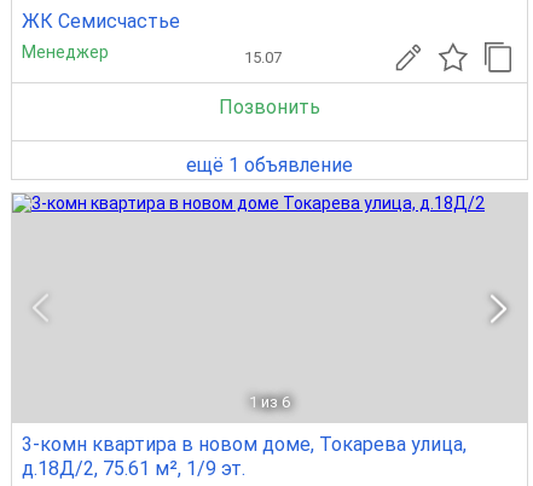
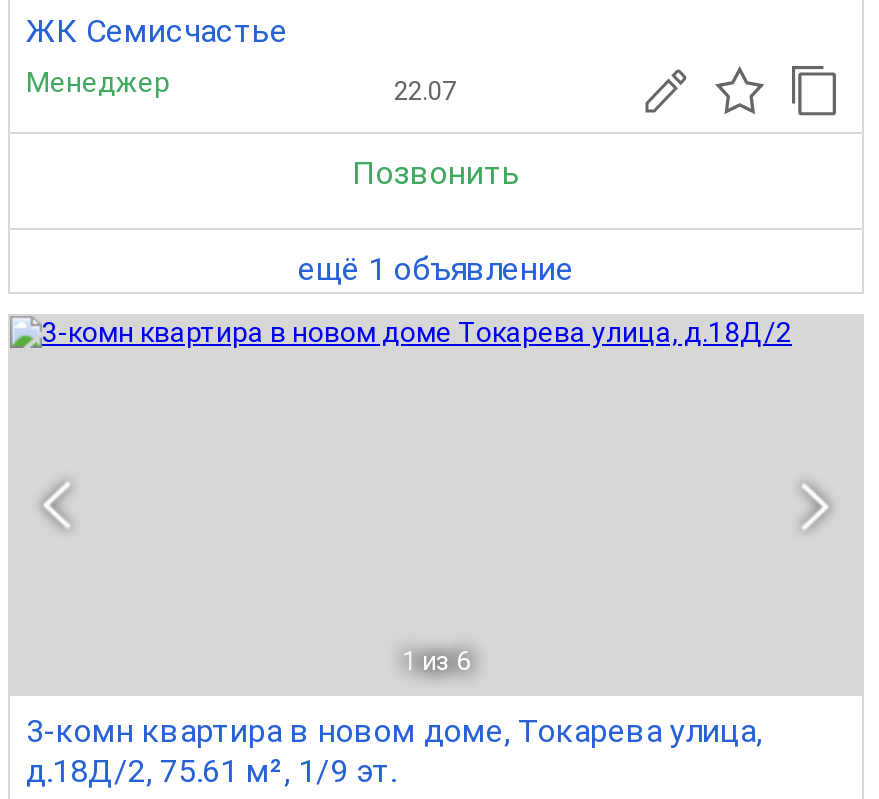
- 15.07
+ 22.07
